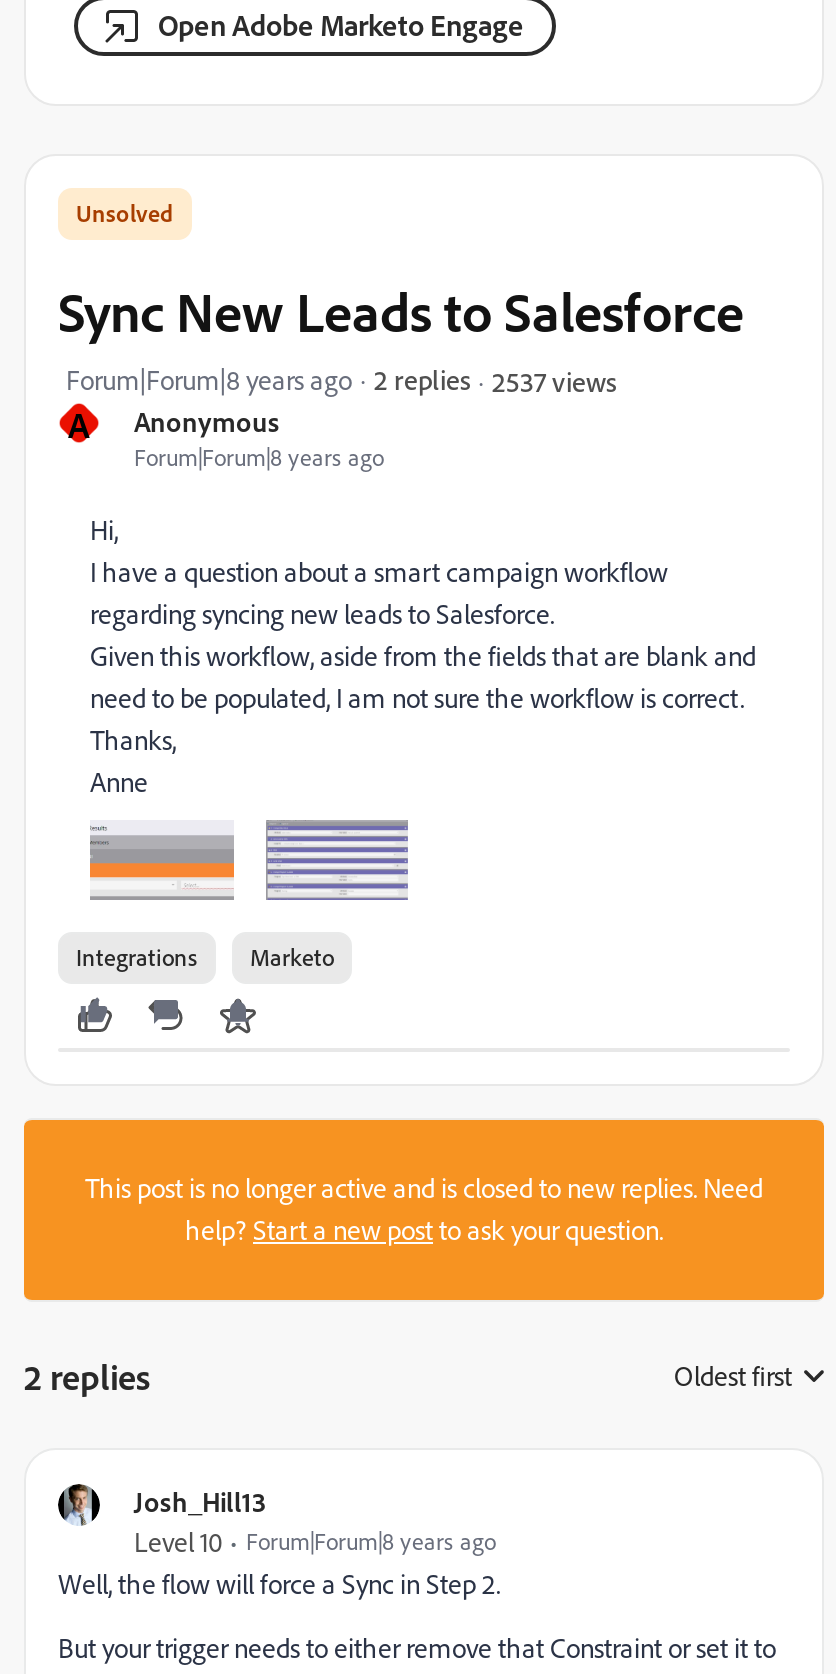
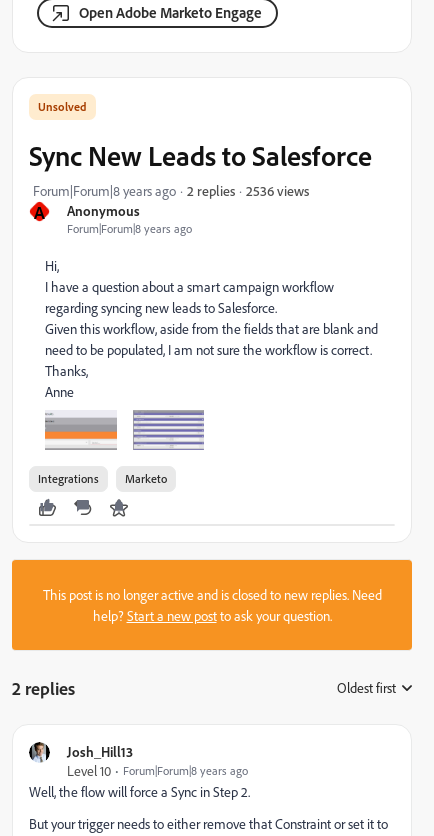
- 2537 views
+ 2536 views
